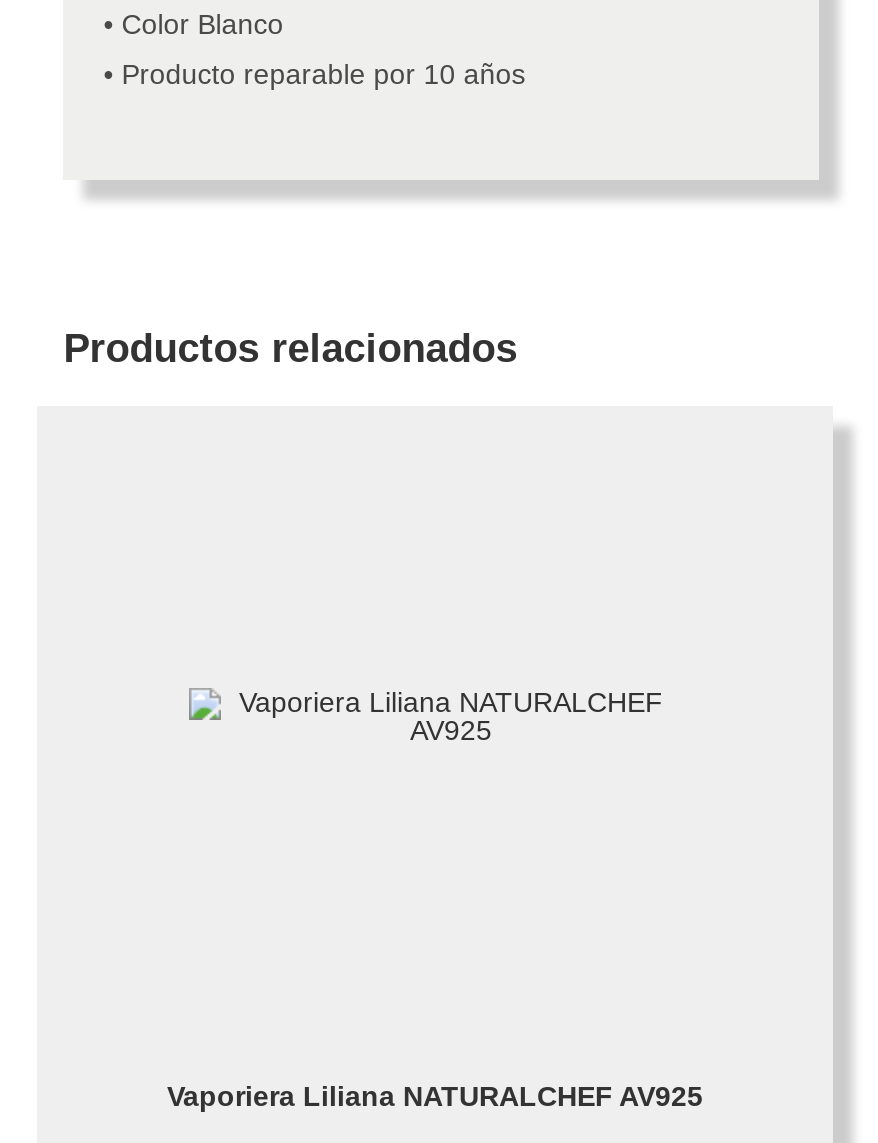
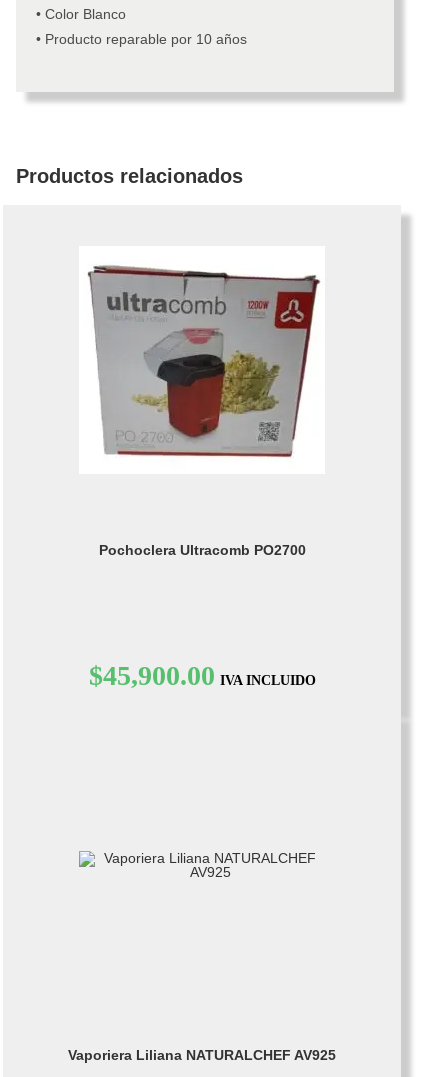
+ [image]

+ $45,900.00 IVA INCLUIDO

+ Pochoclera Ultracomb PO2700
